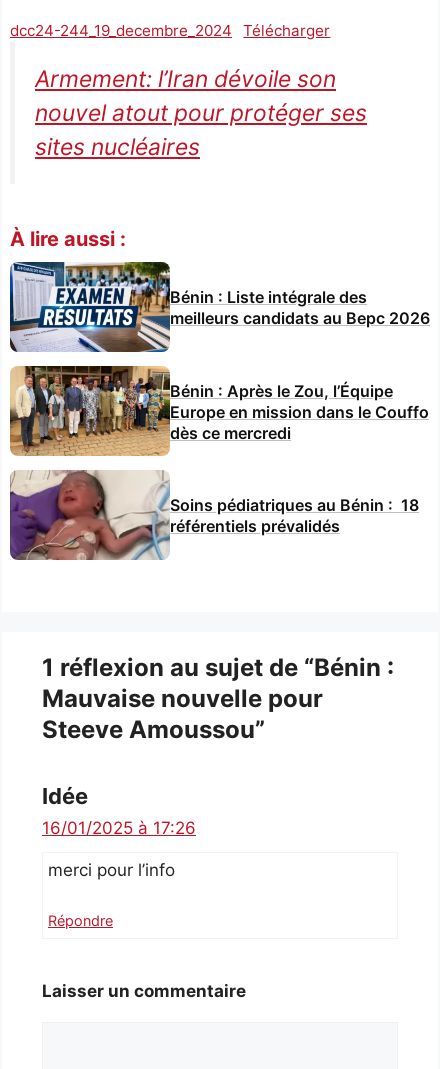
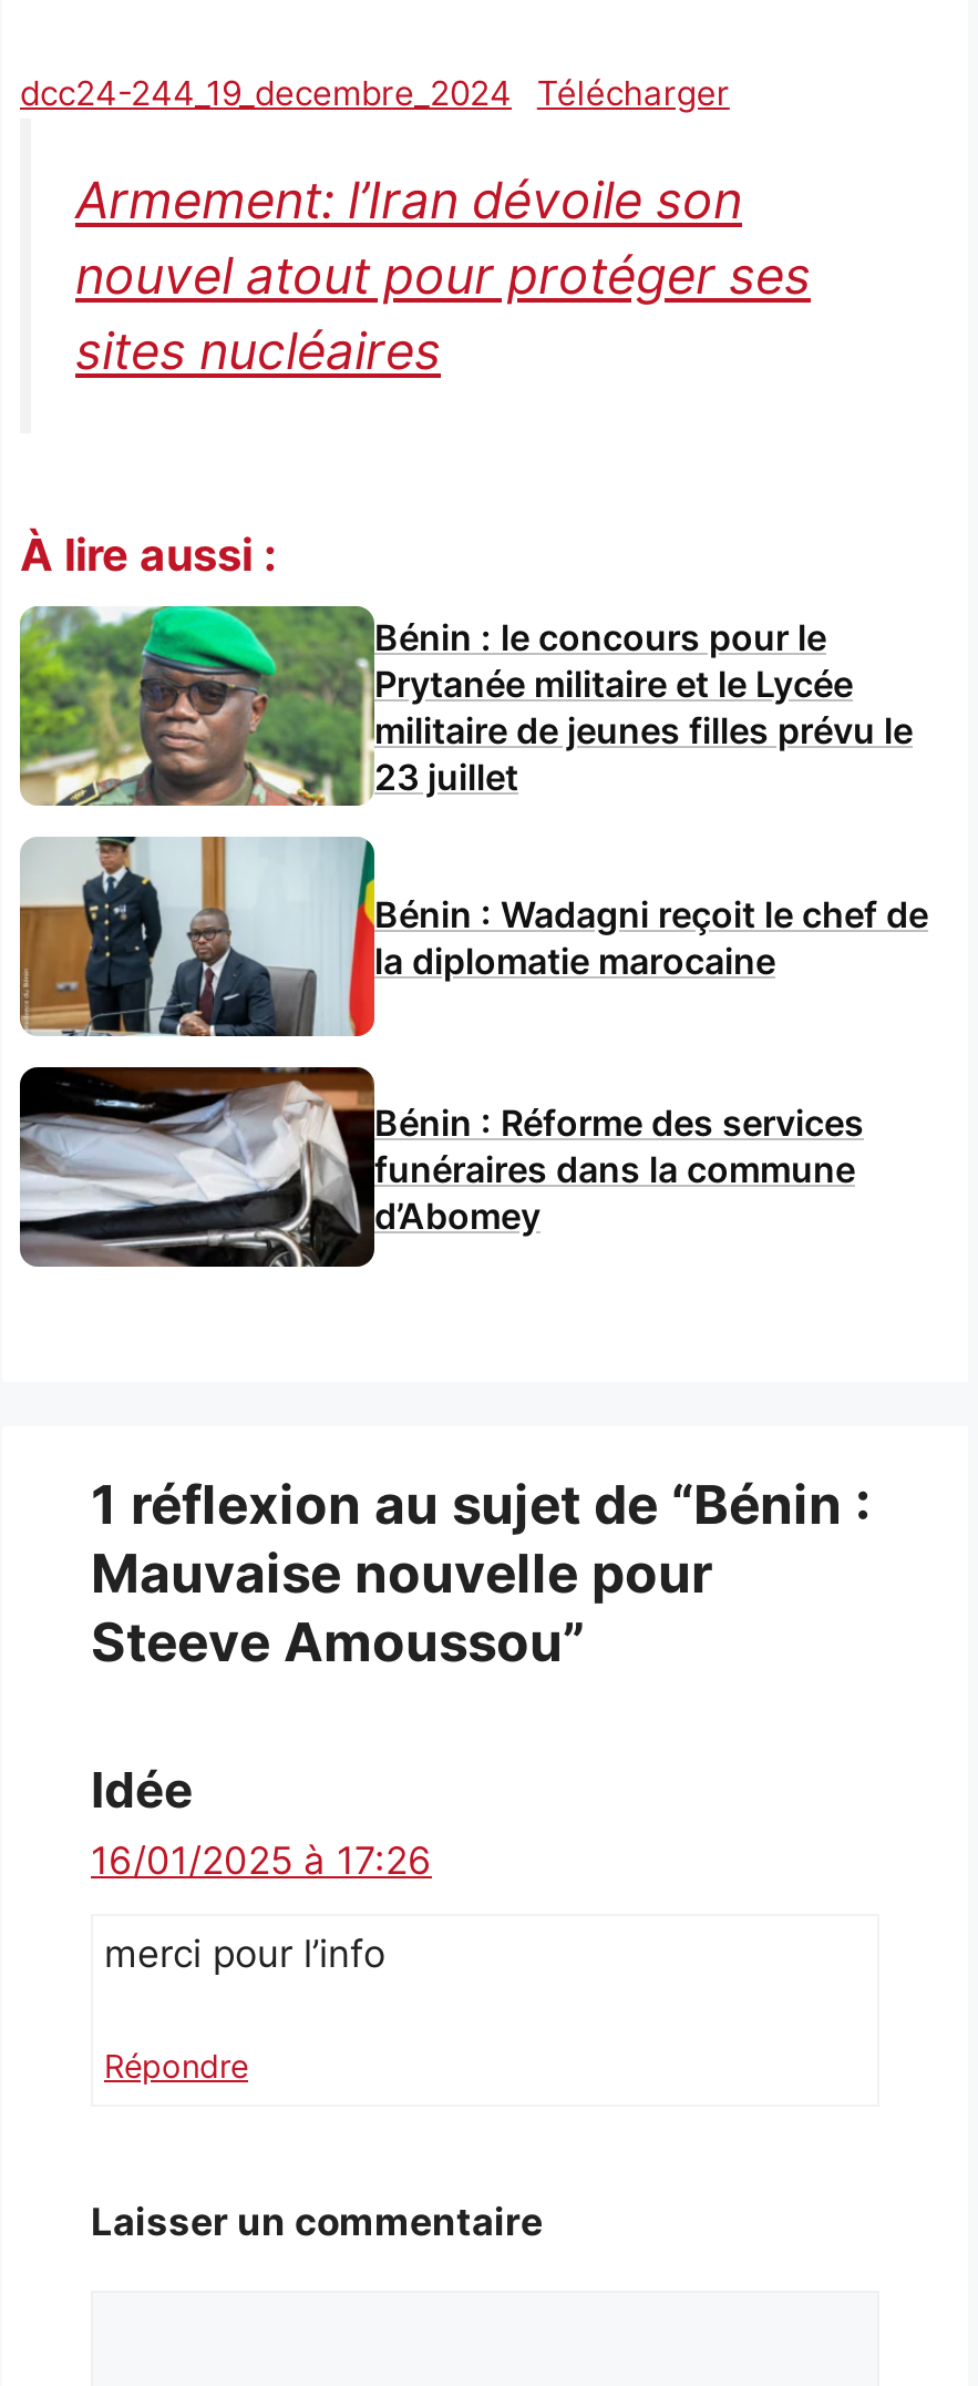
- [image]
- Bénin : Liste intégrale des
- meilleurs candidats au Bepc 2026
+ [image]
+ Bénin : le concours pour le
+ Prytanée militaire et le Lycée
+ militaire de jeunes filles prévu le
+ 23 juillet

- [image]
- Bénin : Après le Zou, l’Équipe
- Europe en mission dans le Couffo
- dès ce mercredi
+ [image]
+ Bénin : Wadagni reçoit le chef de
+ la diplomatie marocaine

- [image]
- Soins pédiatriques au Bénin : 18
- référentiels prévalidés
+ [image]
+ Bénin : Réforme des services
+ funéraires dans la commune
+ d’Abomey
